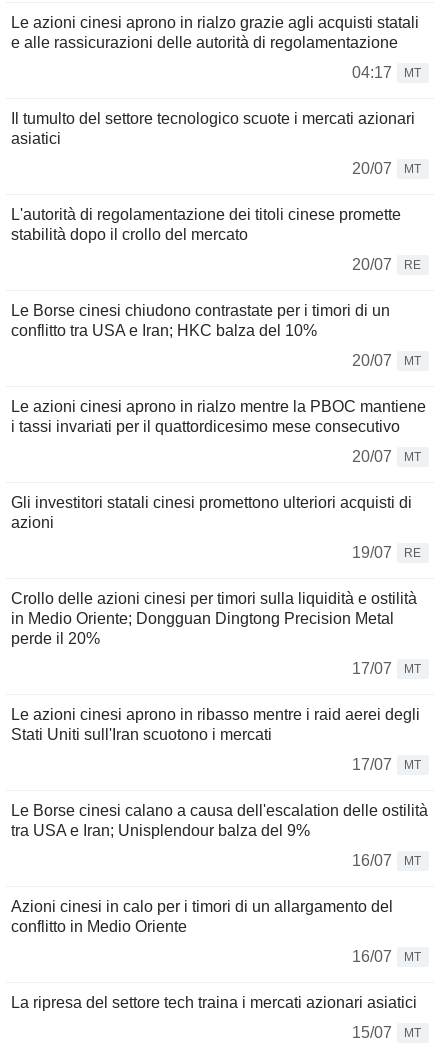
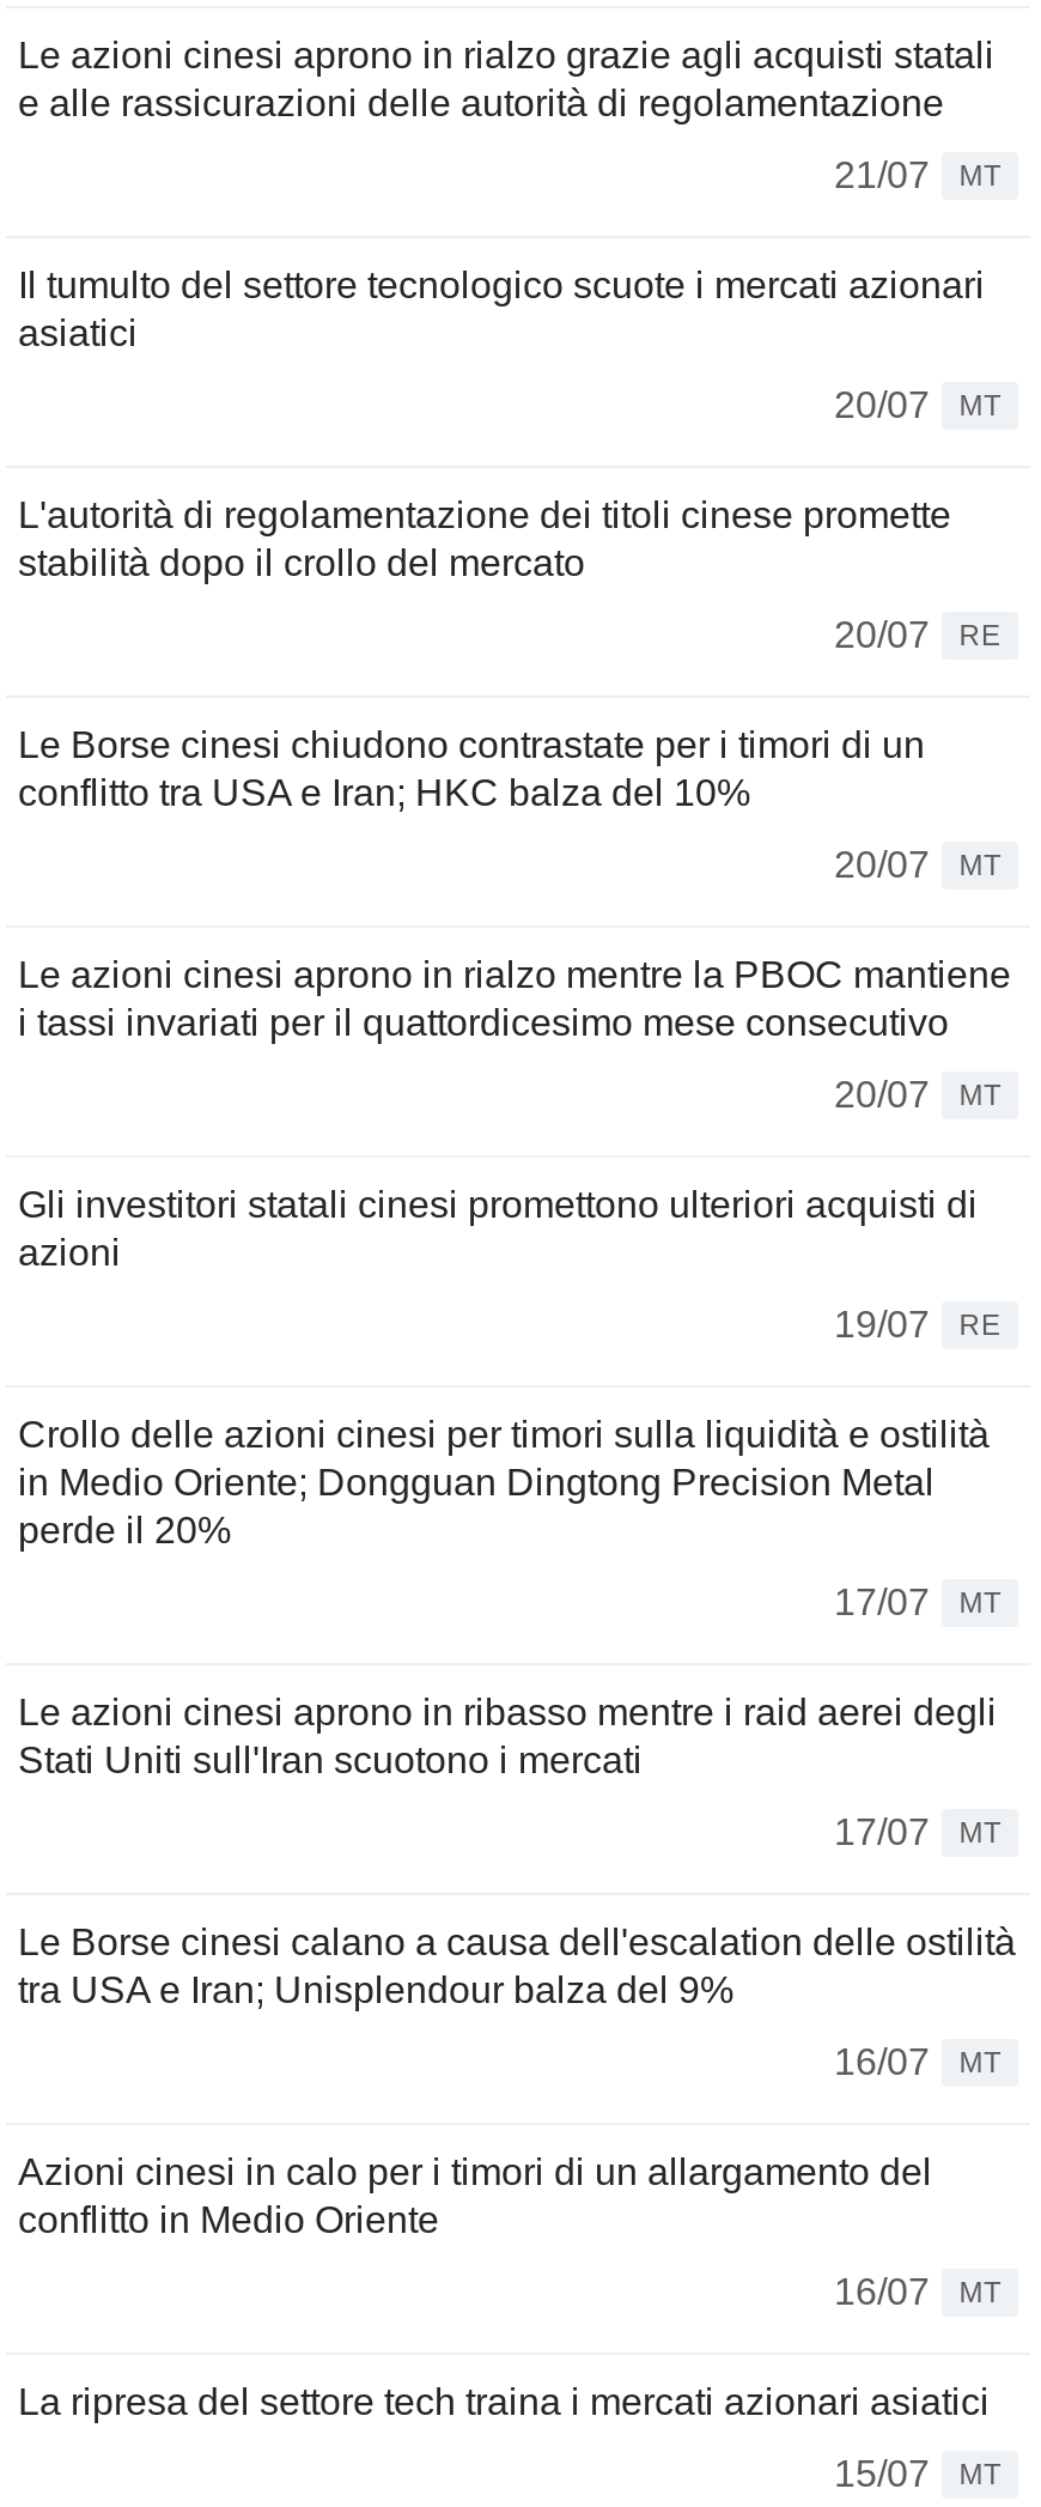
- 04:17 MT
+ 21/07 MT
